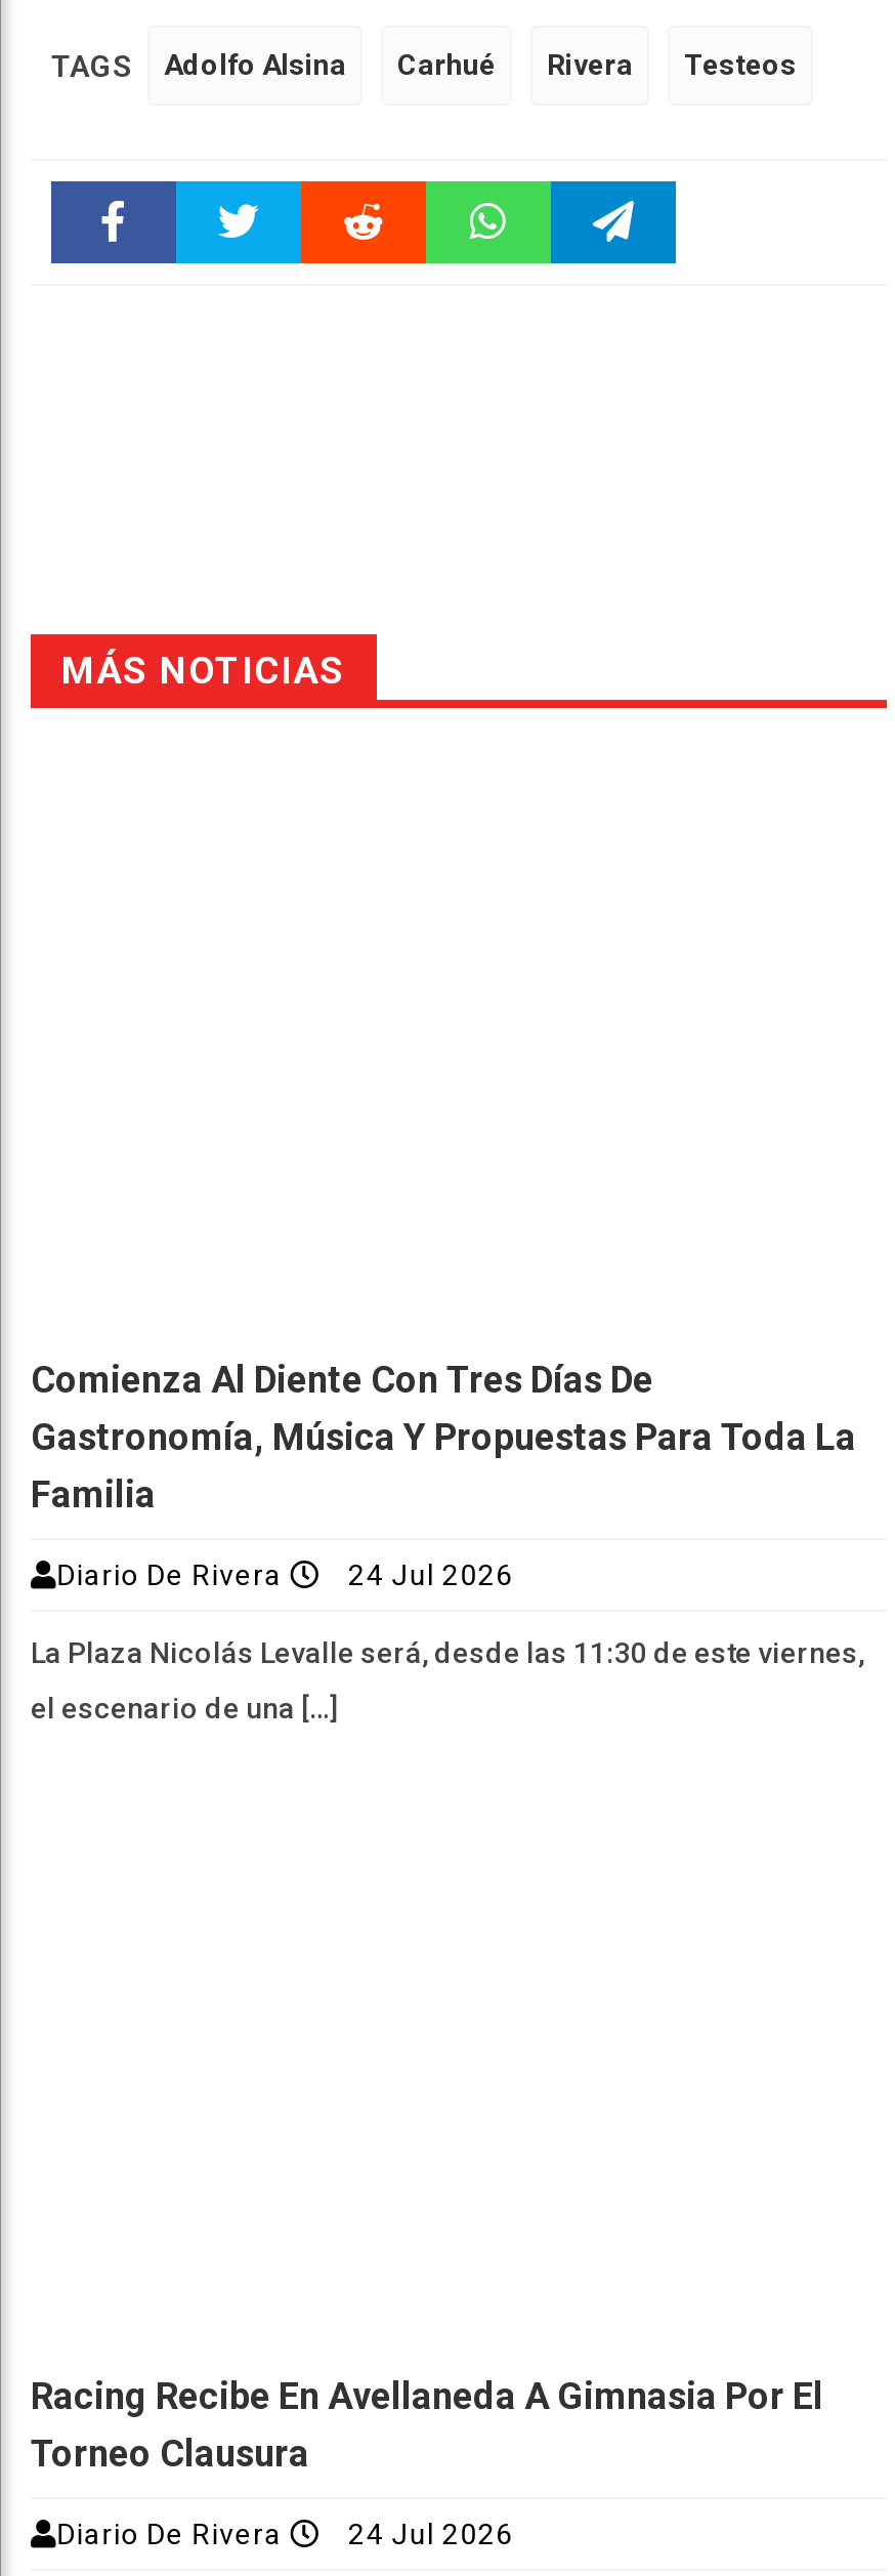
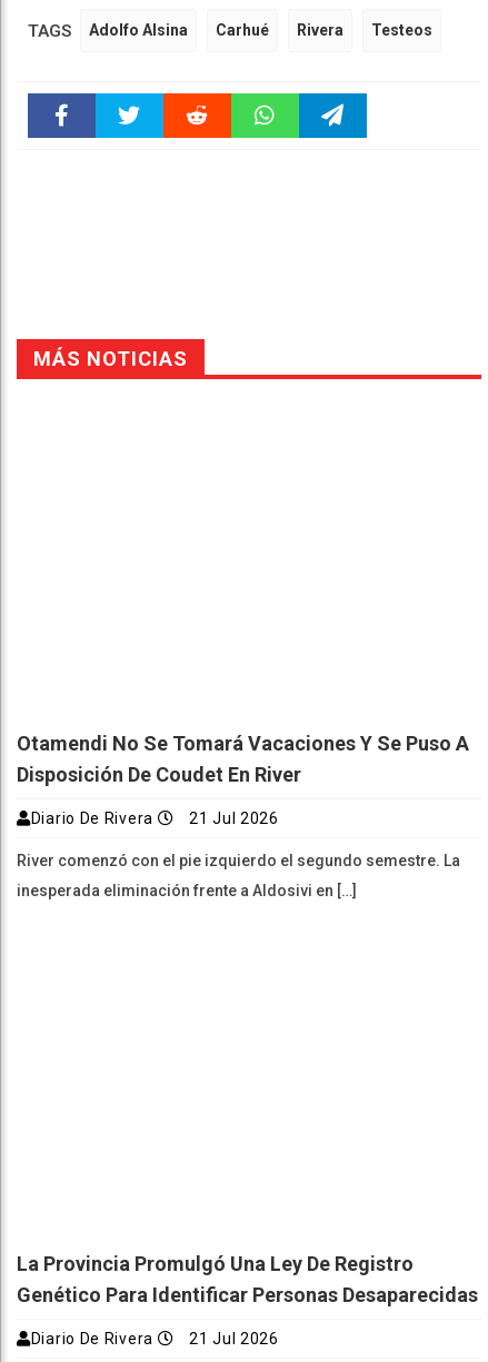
- Comienza Al Diente Con Tres Días De
- Gastronomía, Música Y Propuestas Para Toda La
- Familia
+ Otamendi No Se Tomará Vacaciones Y Se Puso A
+ Disposición De Coudet En River

- Diario De Rivera 24 Jul 2026
+ Diario De Rivera 21 Jul 2026

- La Plaza Nicolás Levalle será, desde las 11:30 de este viernes,
+ River comenzó con el pie izquierdo el segundo semestre. La

- el escenario de una […]
+ inesperada eliminación frente a Aldosivi en […]

- Racing Recibe En Avellaneda A Gimnasia Por El
- Torneo Clausura
+ La Provincia Promulgó Una Ley De Registro
+ Genético Para Identificar Personas Desaparecidas

- Diario De Rivera 24 Jul 2026
+ Diario De Rivera 21 Jul 2026
